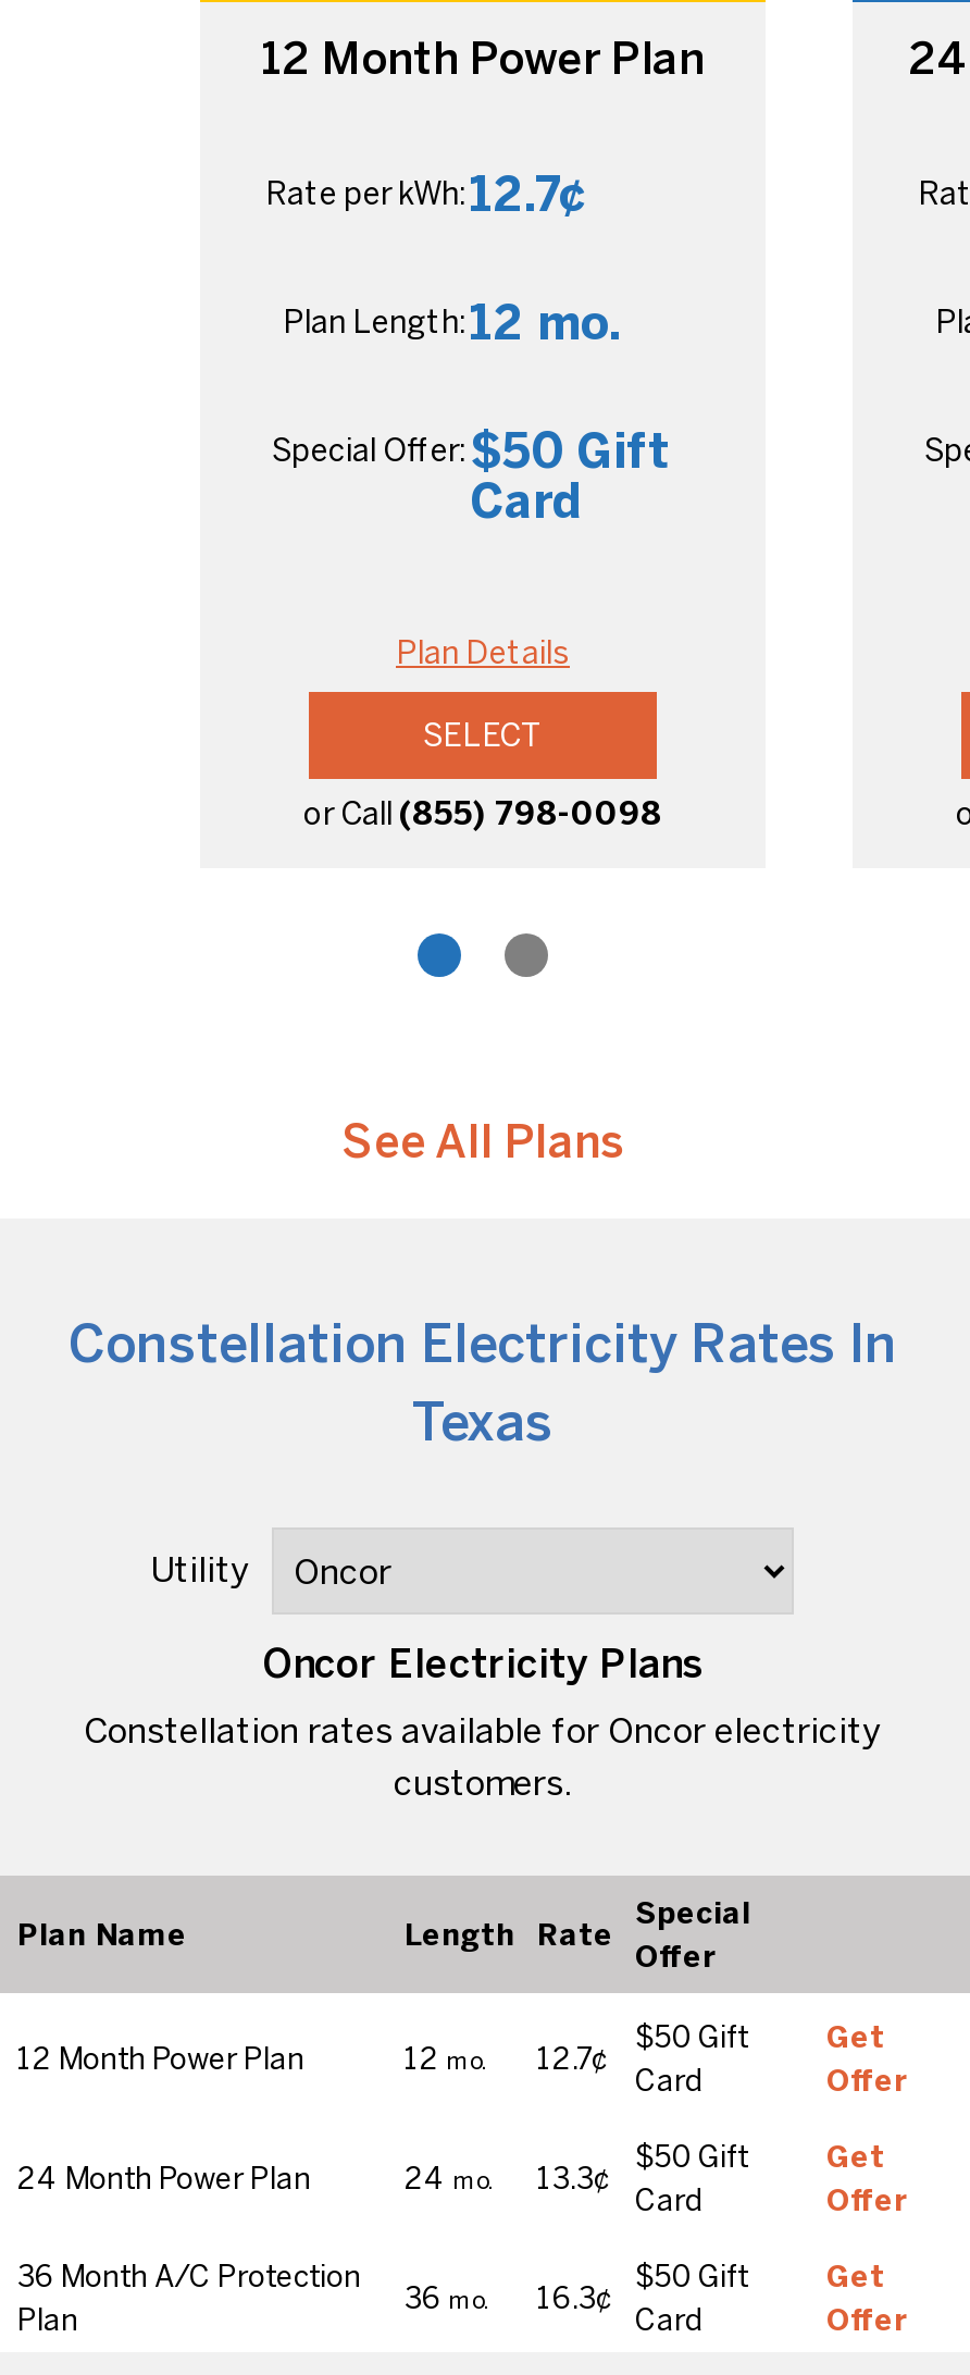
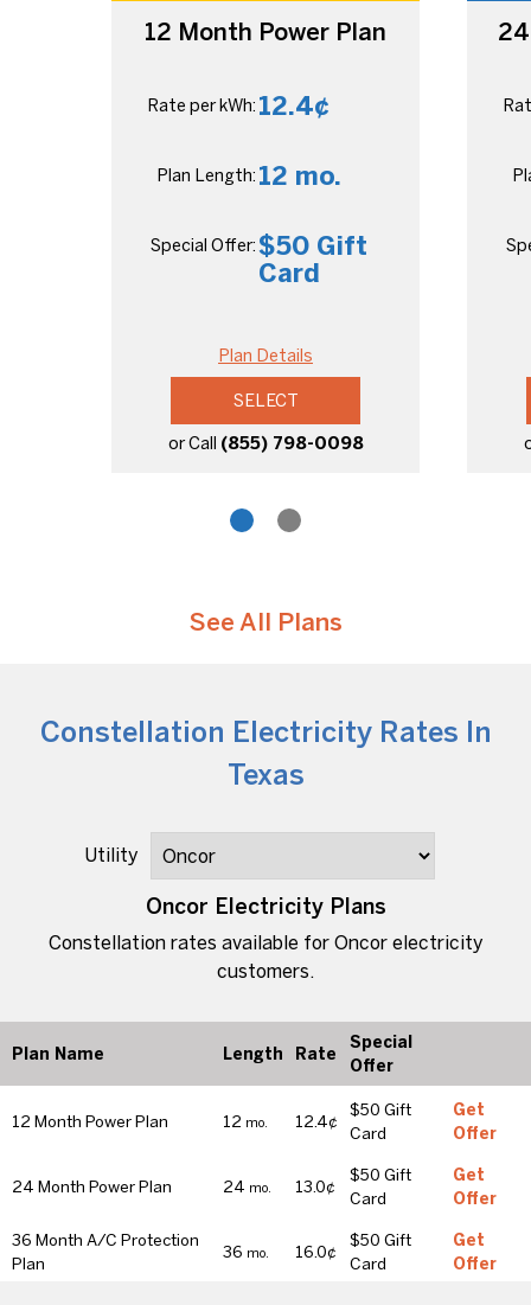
- Rate perkWh: 12.7¢
+ Rate perkWh: 12.4¢

- 12 mo. 12.7¢
+ 12 mo. 12.4¢

- 24 mo. 13.3¢
+ 24 mo. 13.0¢

- 36 mo. 16.3¢
+ 36 mo. 16.0¢
